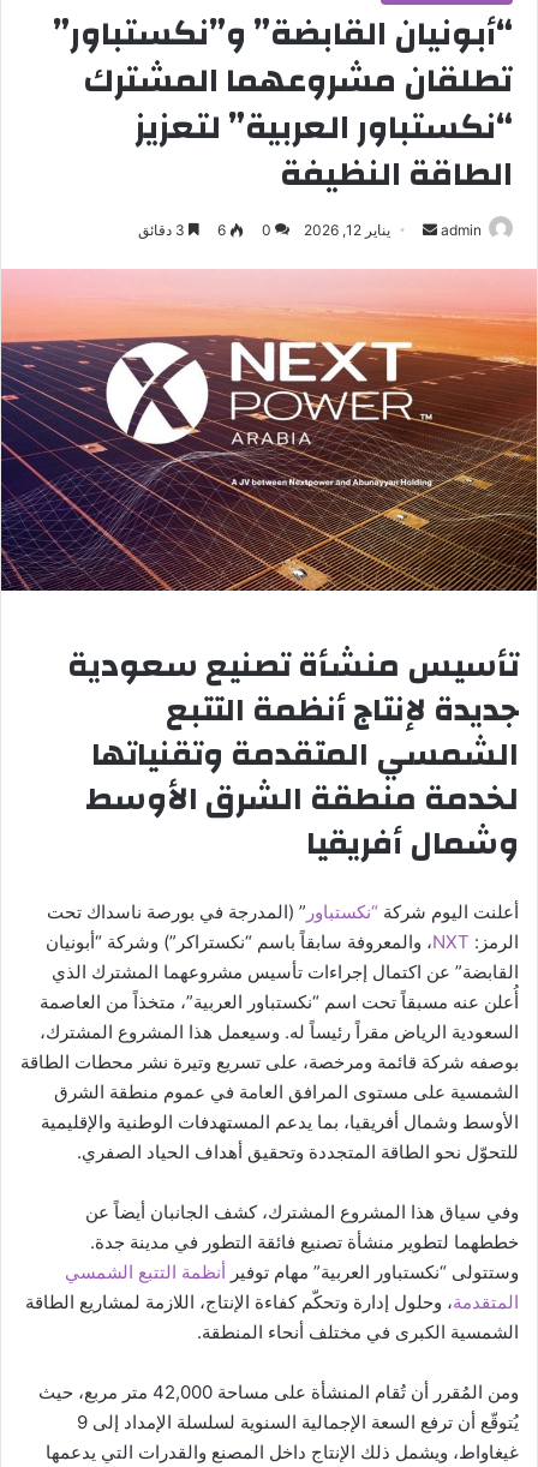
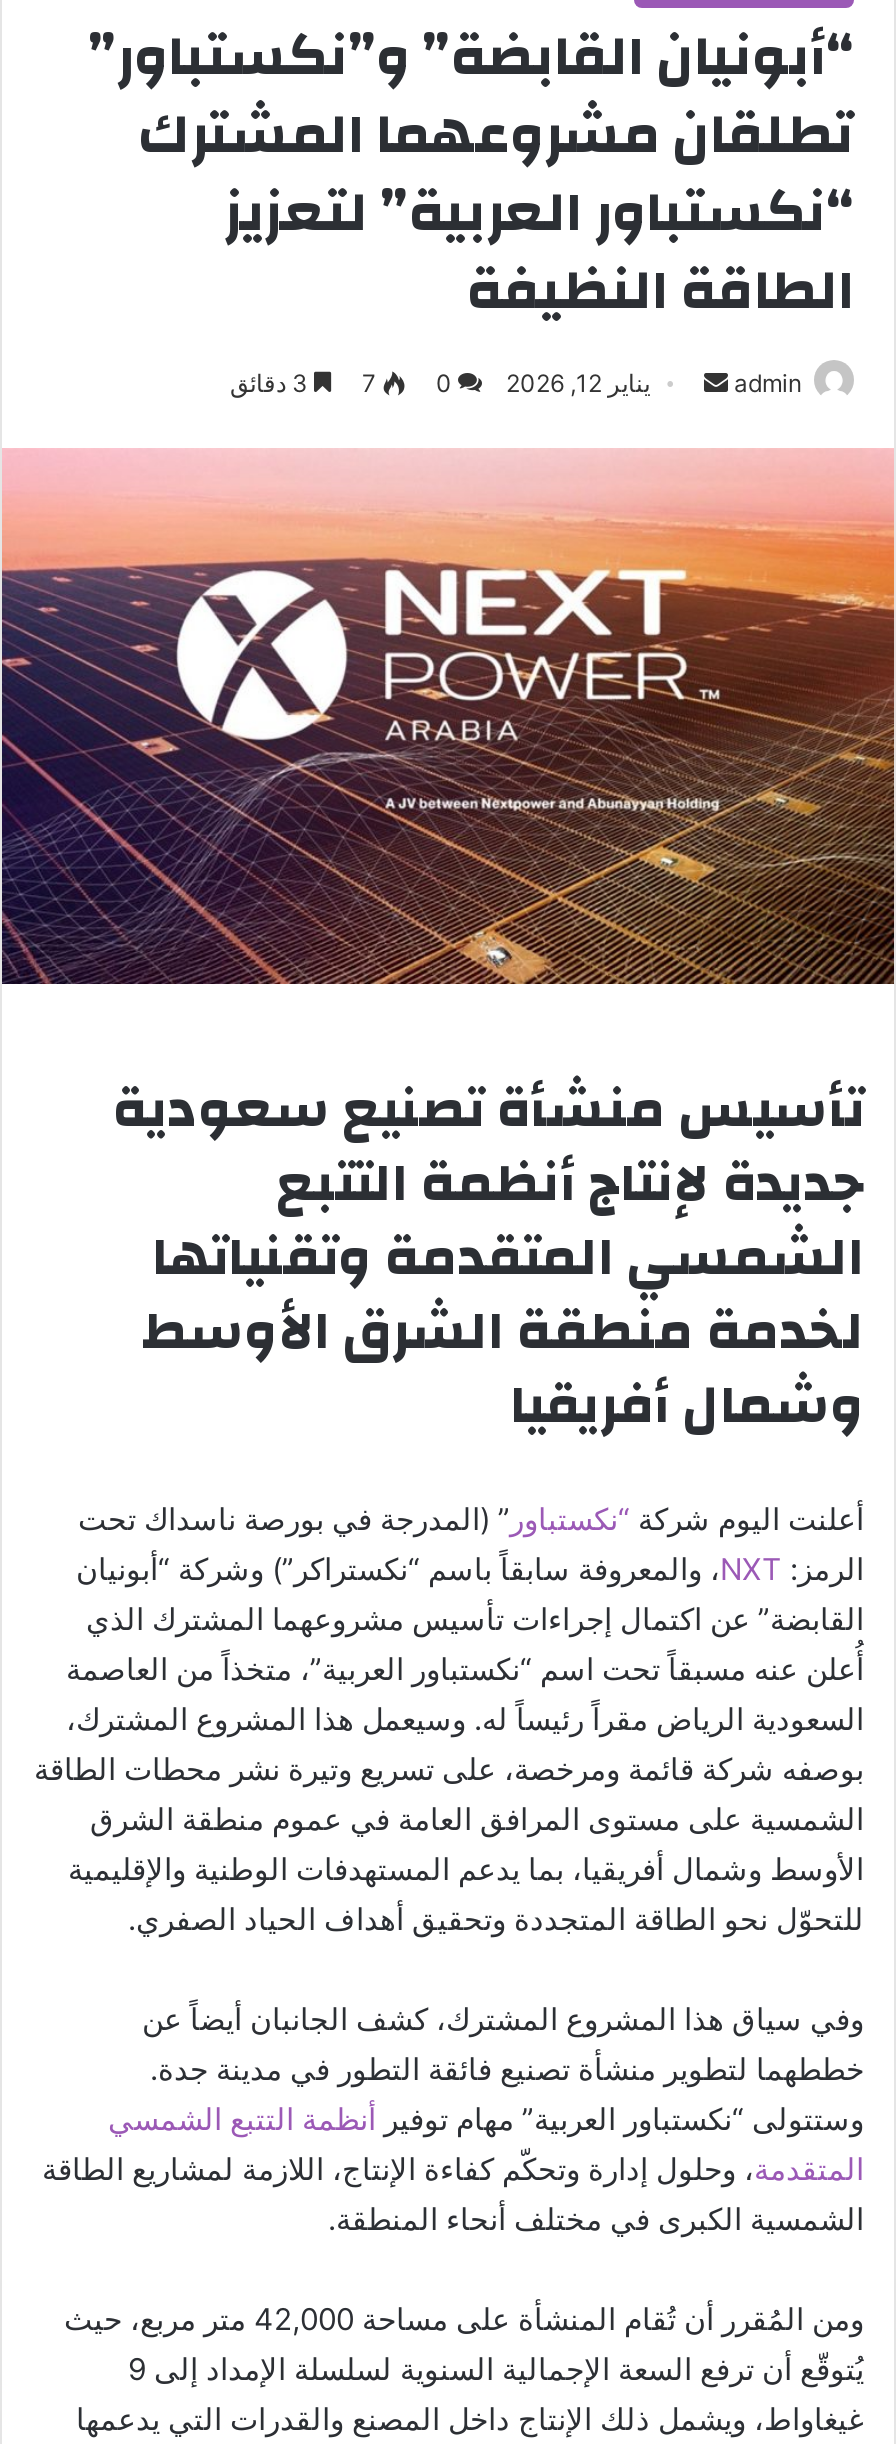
- 6
+ 7
